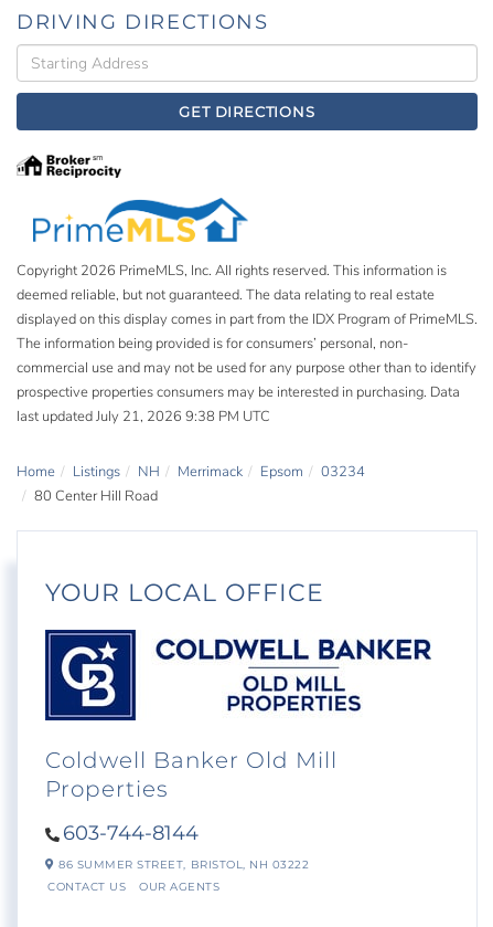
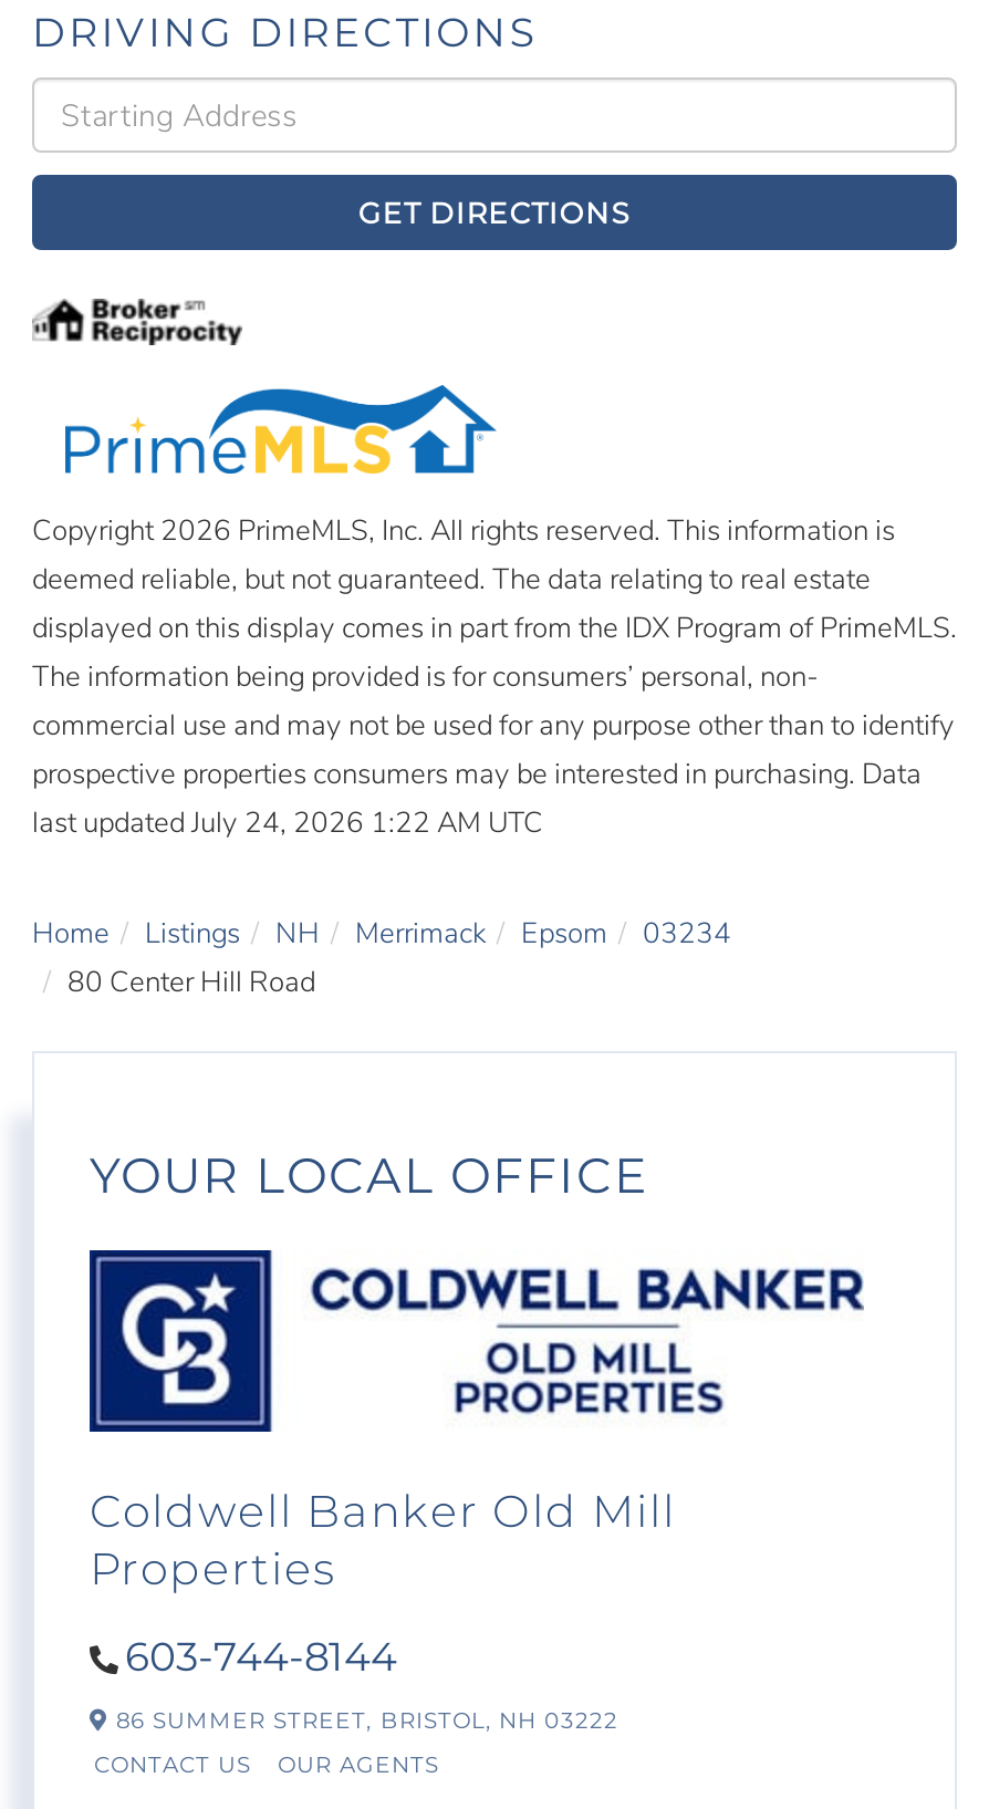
- last updated July 21, 2026 9:38 PM UTC
+ last updated July 24, 2026 1:22 AM UTC
